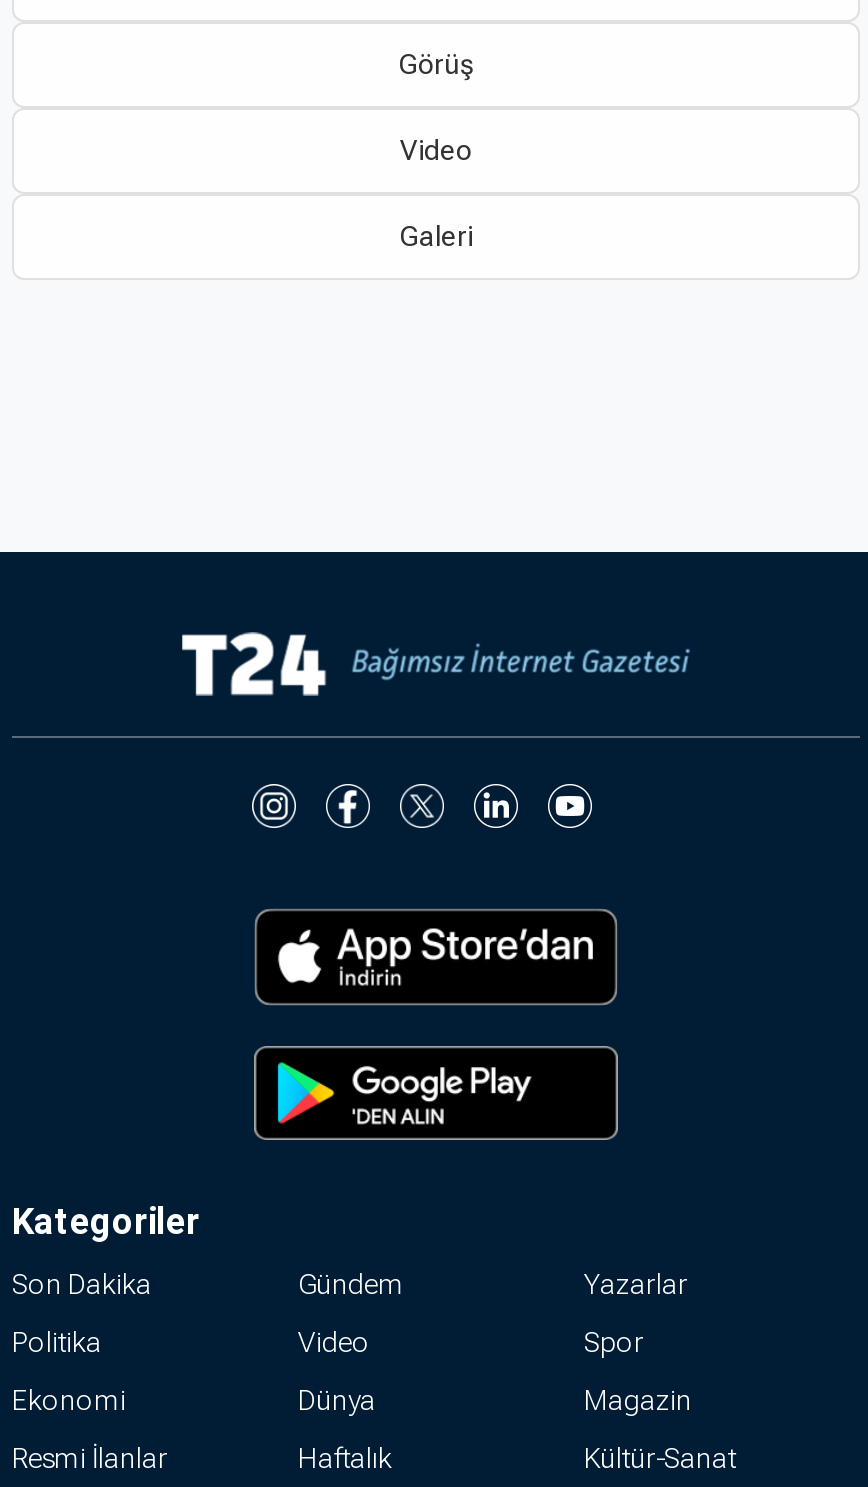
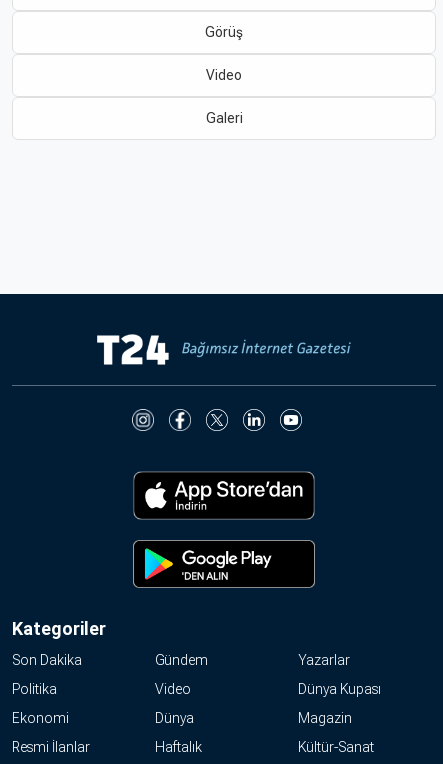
- Spor
+ Dünya Kupası
